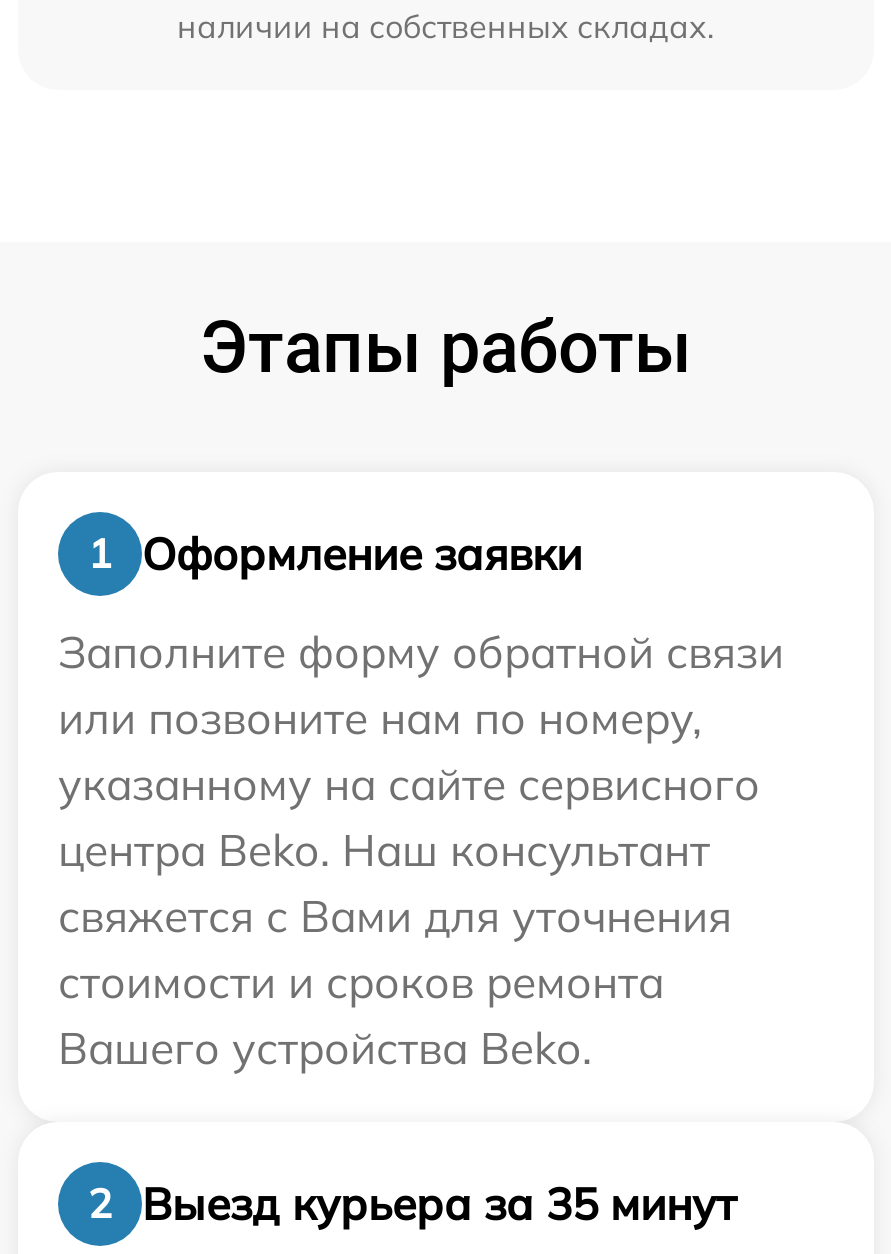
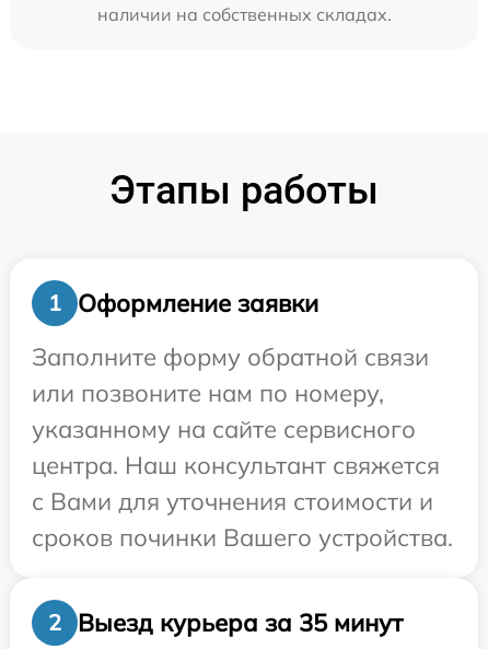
- центра Beko. Наш консультант
- свяжется с Вами для уточнения
- стоимости и сроков ремонта
- Вашего устройства Beko.
+ центра. Наш консультант свяжется
+ с Вами для уточнения стоимости и
+ сроков починки Вашего устройства.
